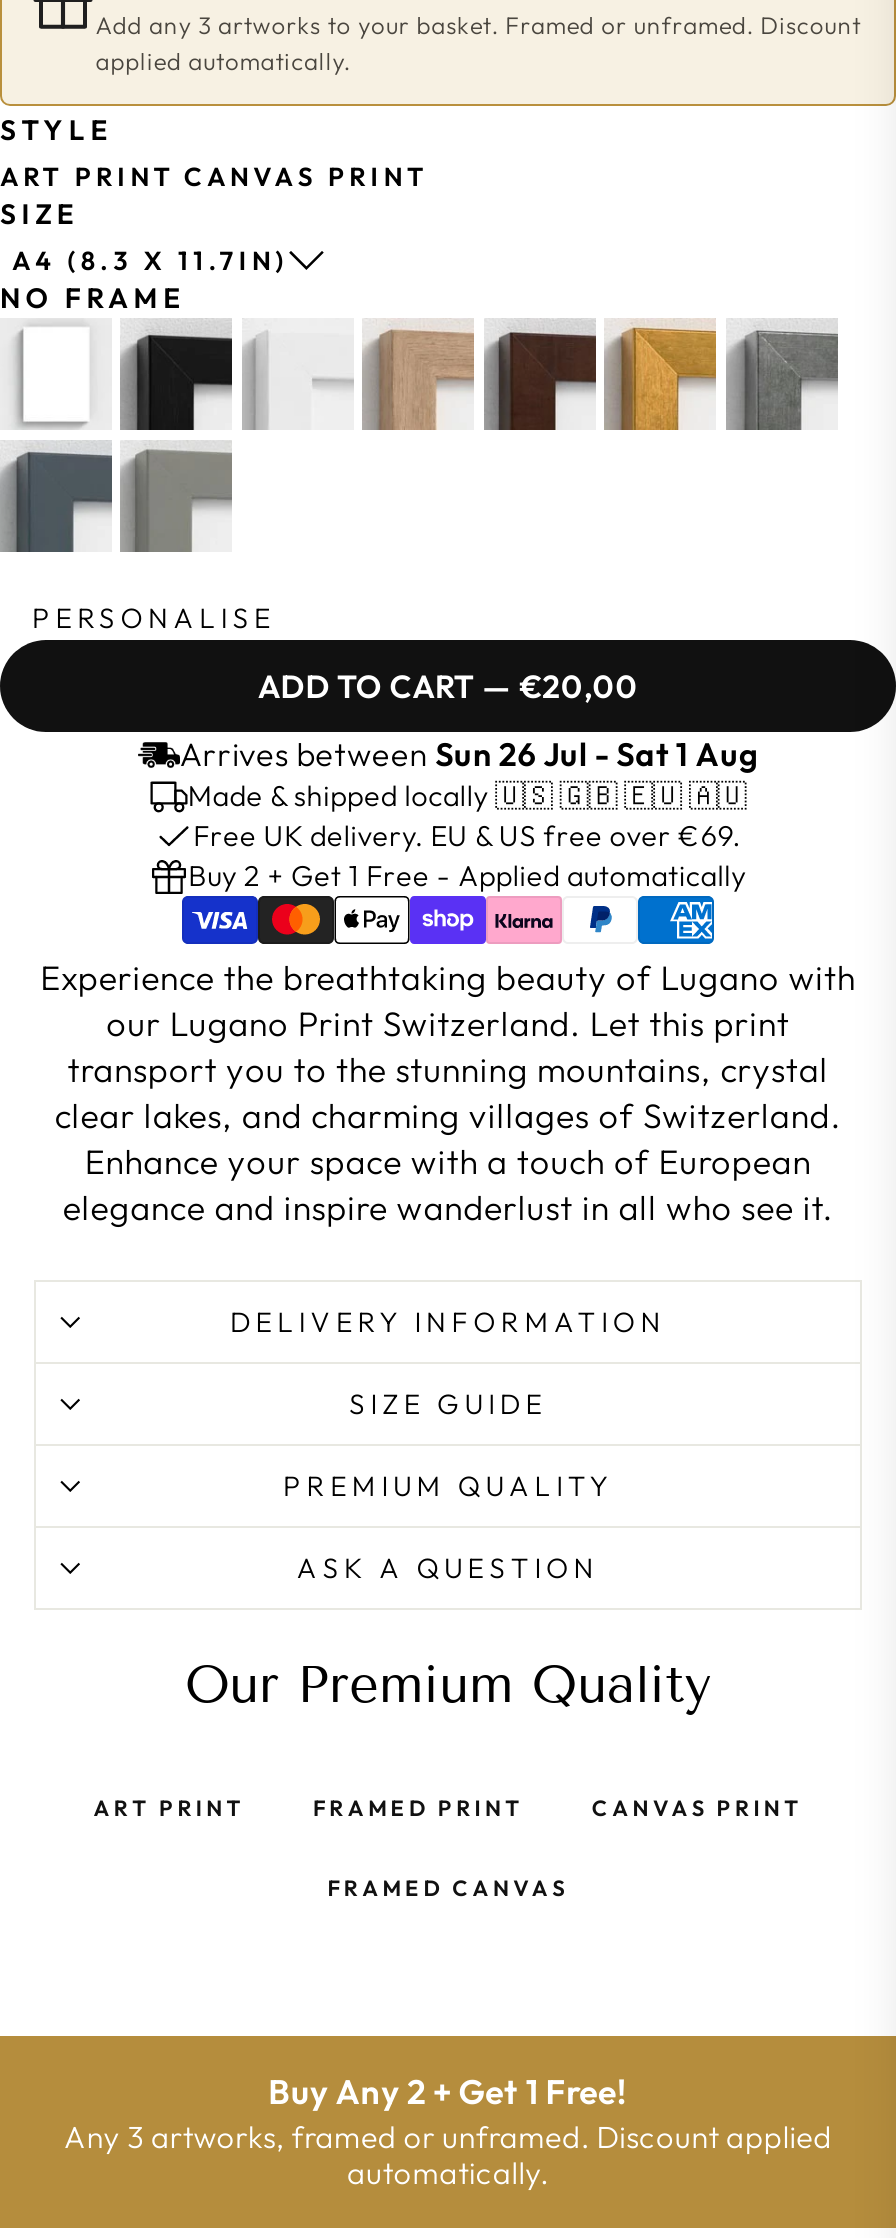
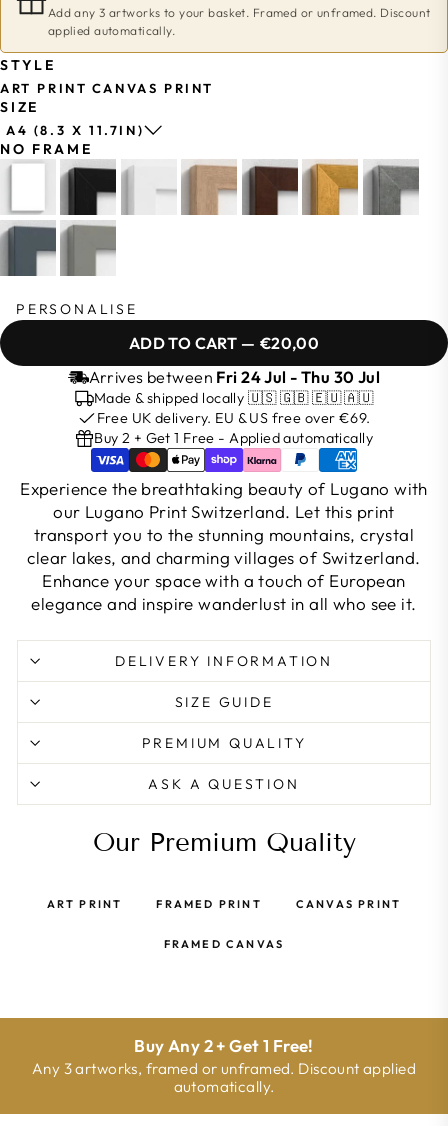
- Arrives between Sun 26 Jul - Sat 1 Aug
+ Arrives between Fri 24 Jul - Thu 30 Jul
